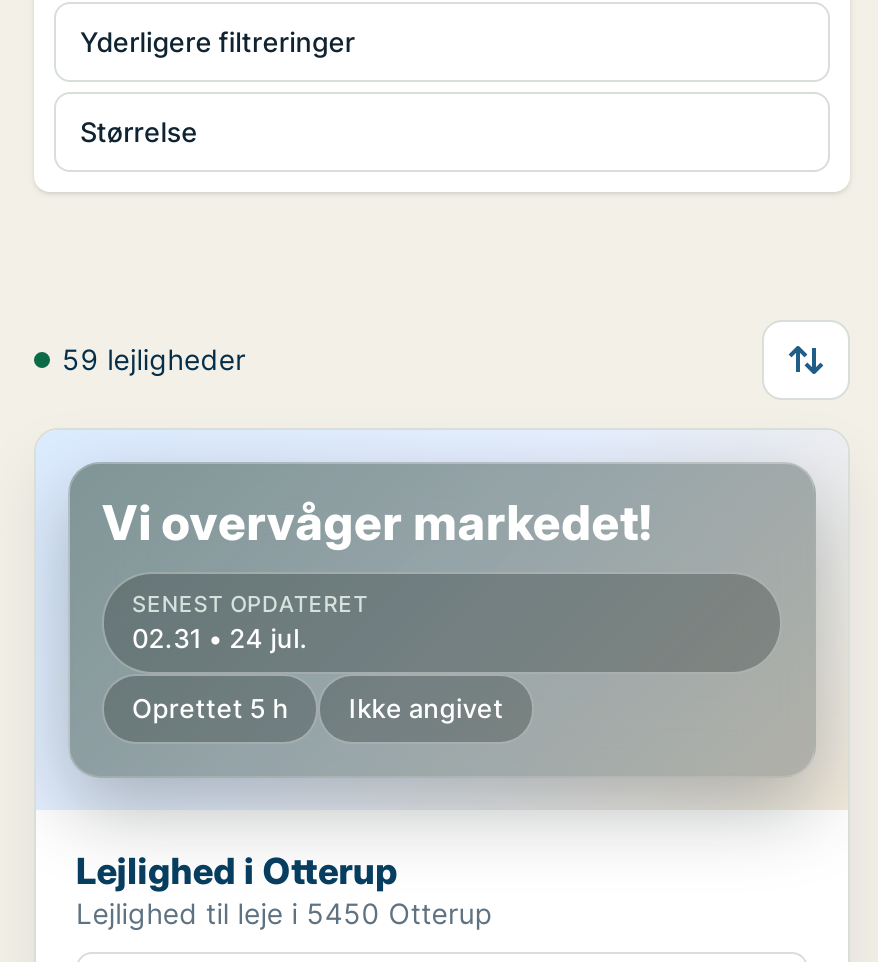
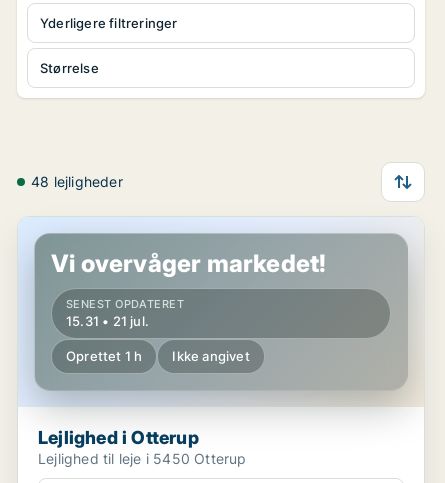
- 59 lejligheder
+ 48 lejligheder

- 02.31 • 24 jul.
+ 15.31 • 21 jul.

- Oprettet 5 h Ikke angivet
+ Oprettet 1 h Ikke angivet
